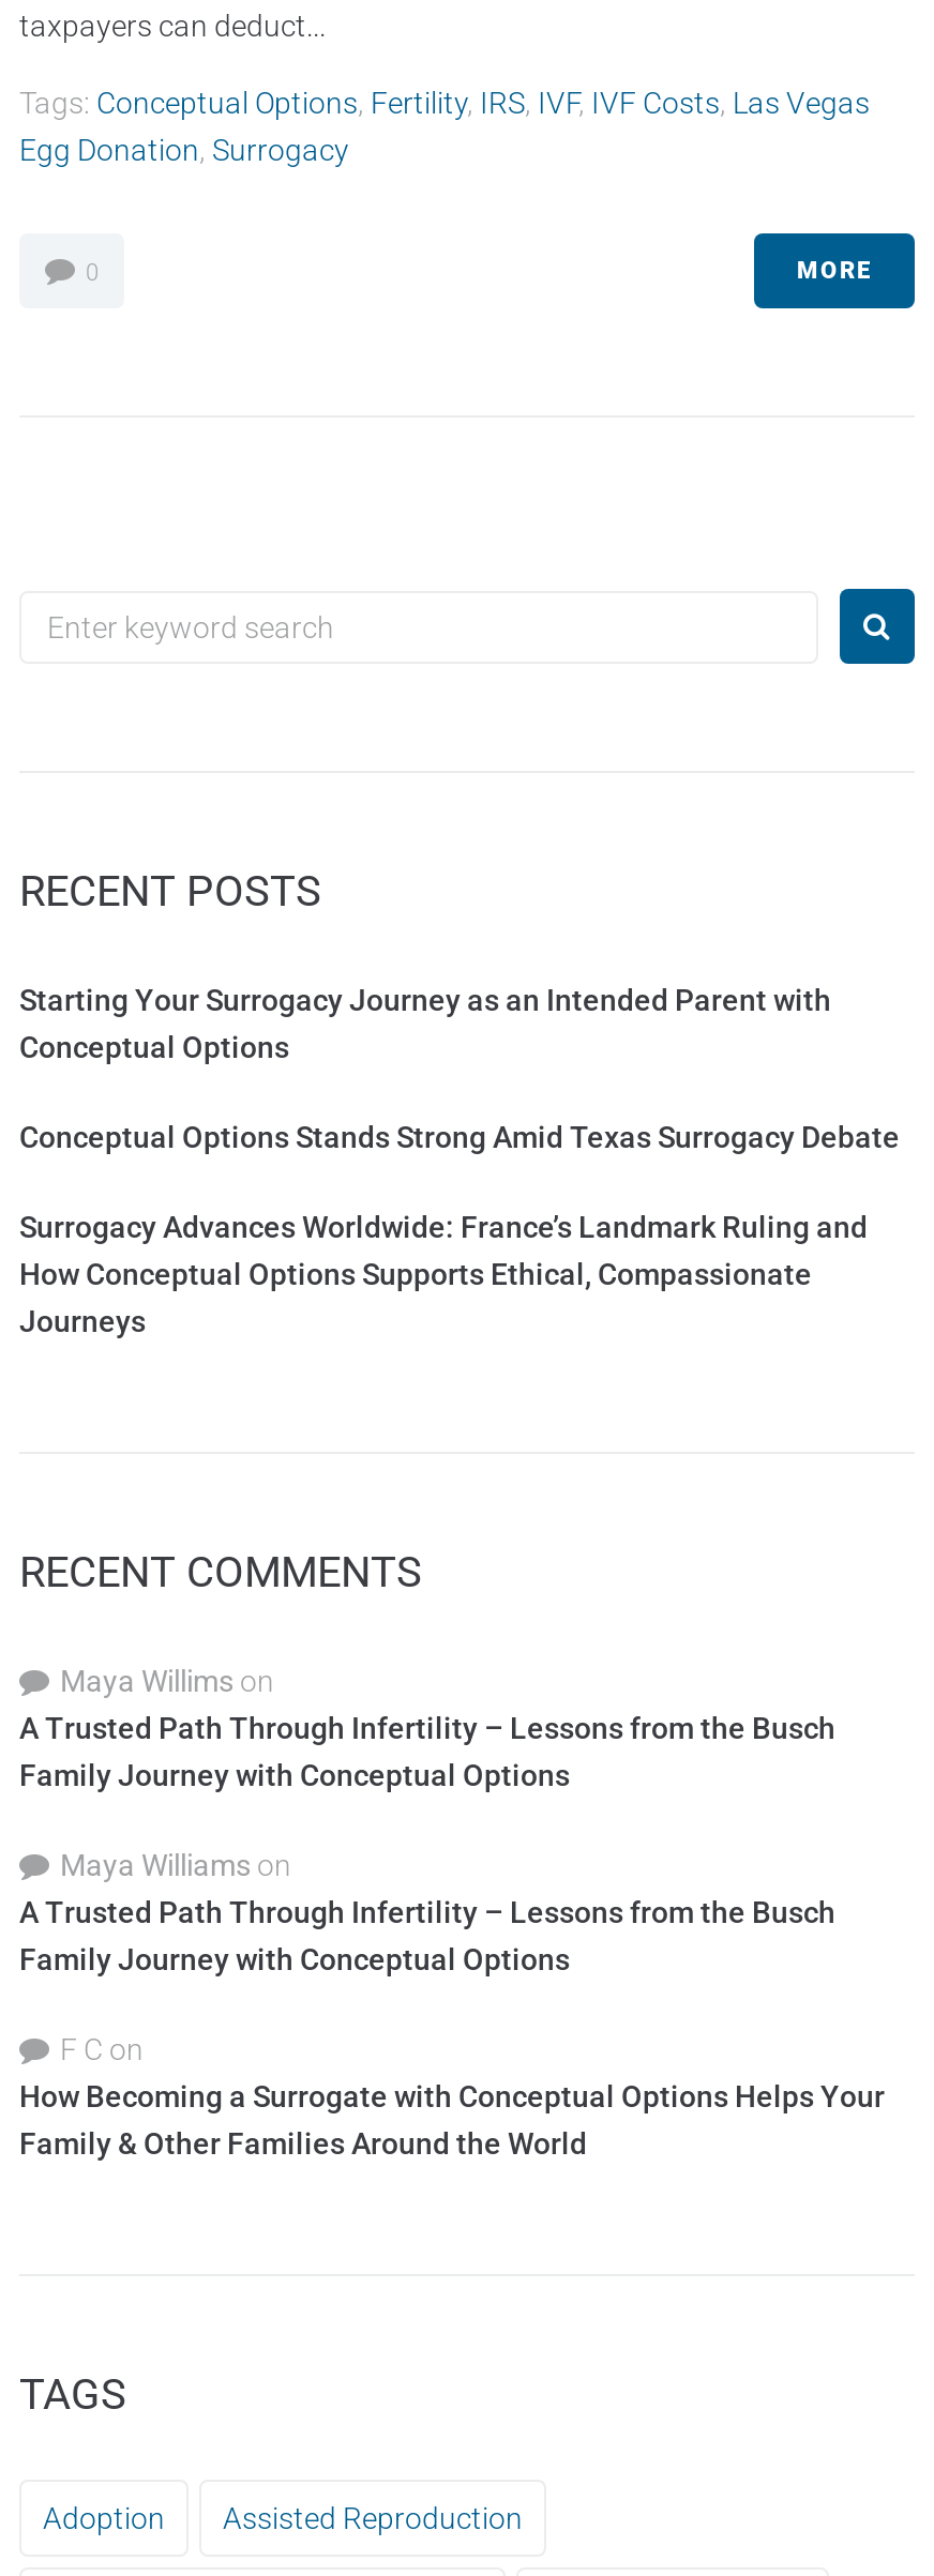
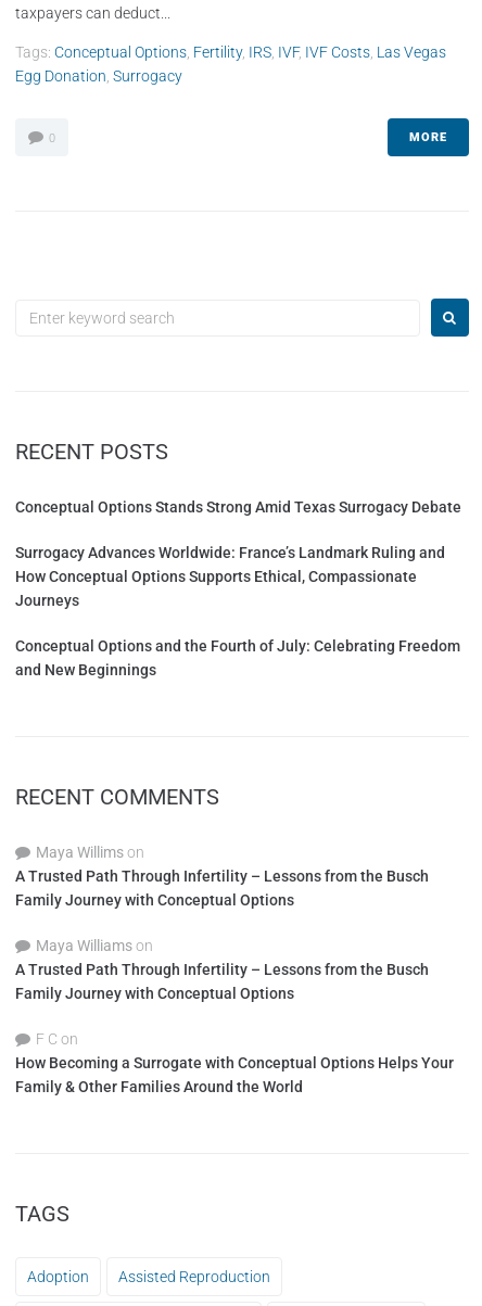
- Starting Your Surrogacy Journey as an Intended Parent with
- Conceptual Options

moved up: Conceptual Options Stands Strong Amid Texas Surrogacy Debate | Surrogacy Advances Worldwide: France’s Landmark Ruling and | How Conceptual Options Supports Ethical, Compassionate | Journeys

+ Conceptual Options and the Fourth of July: Celebrating Freedom
+ and New Beginnings
